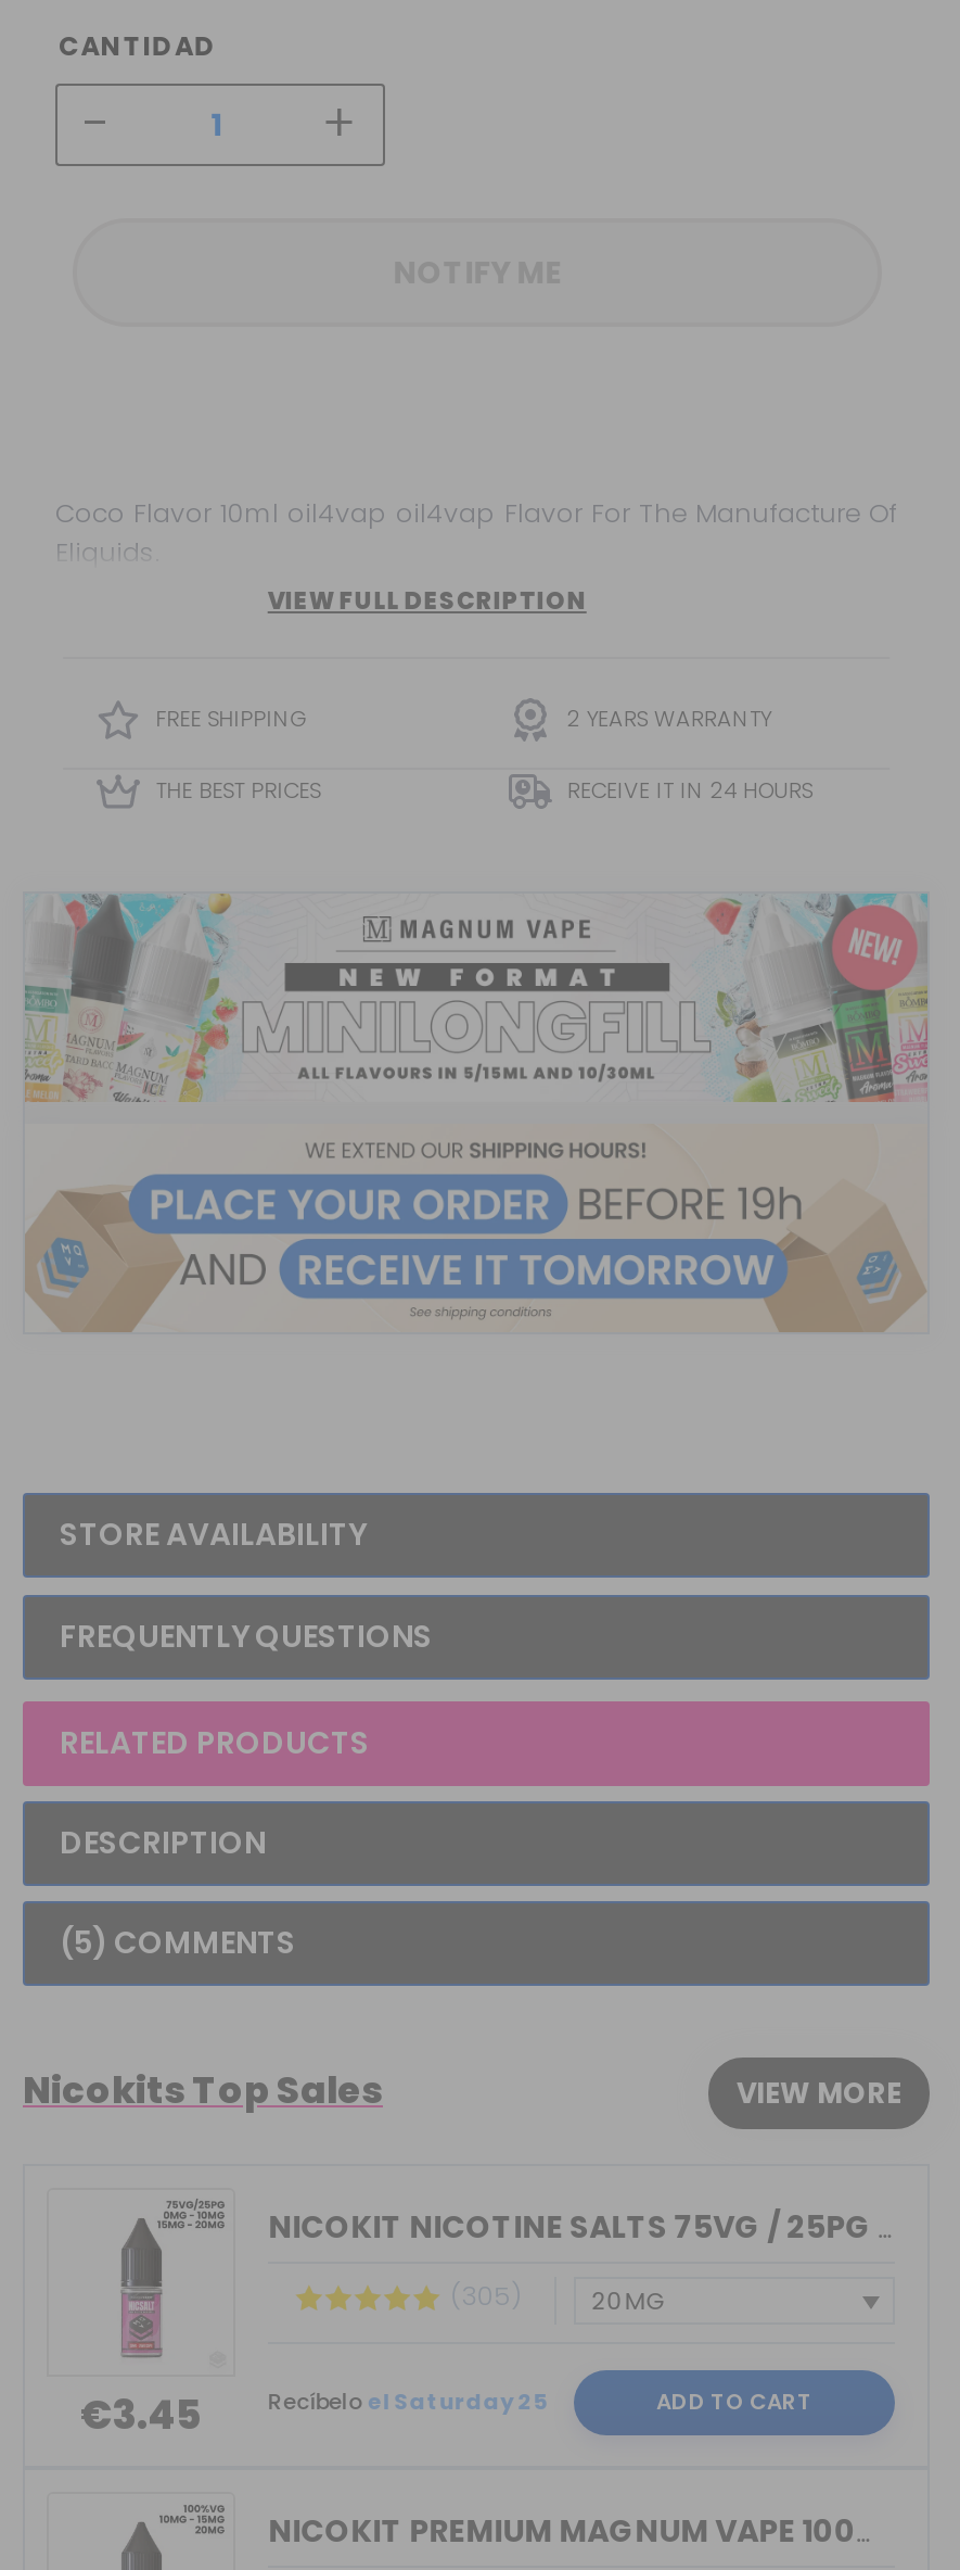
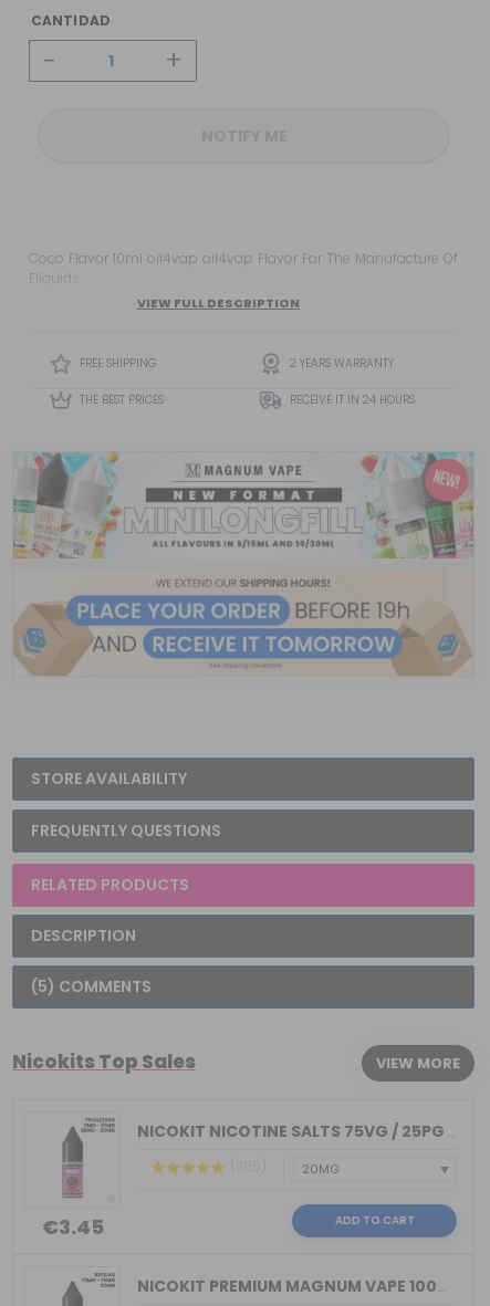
- Recíbelo el Saturday 25
